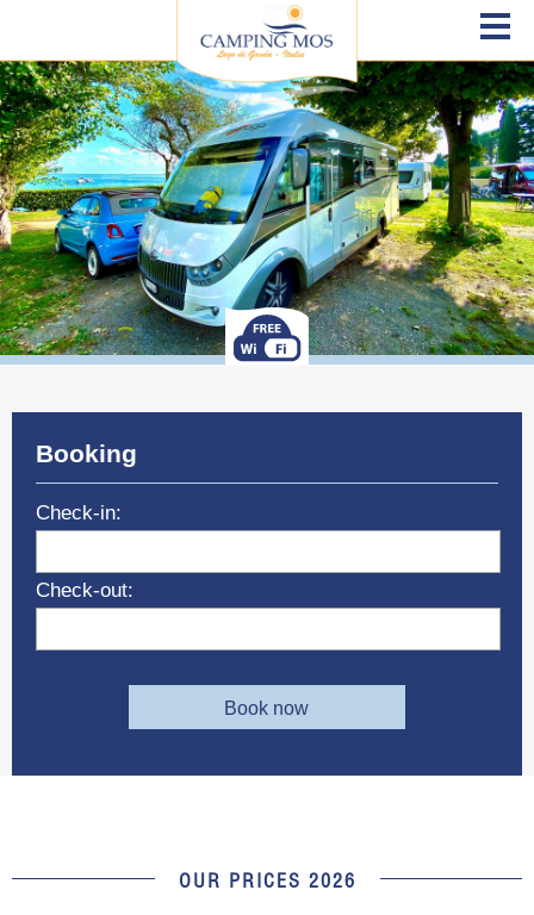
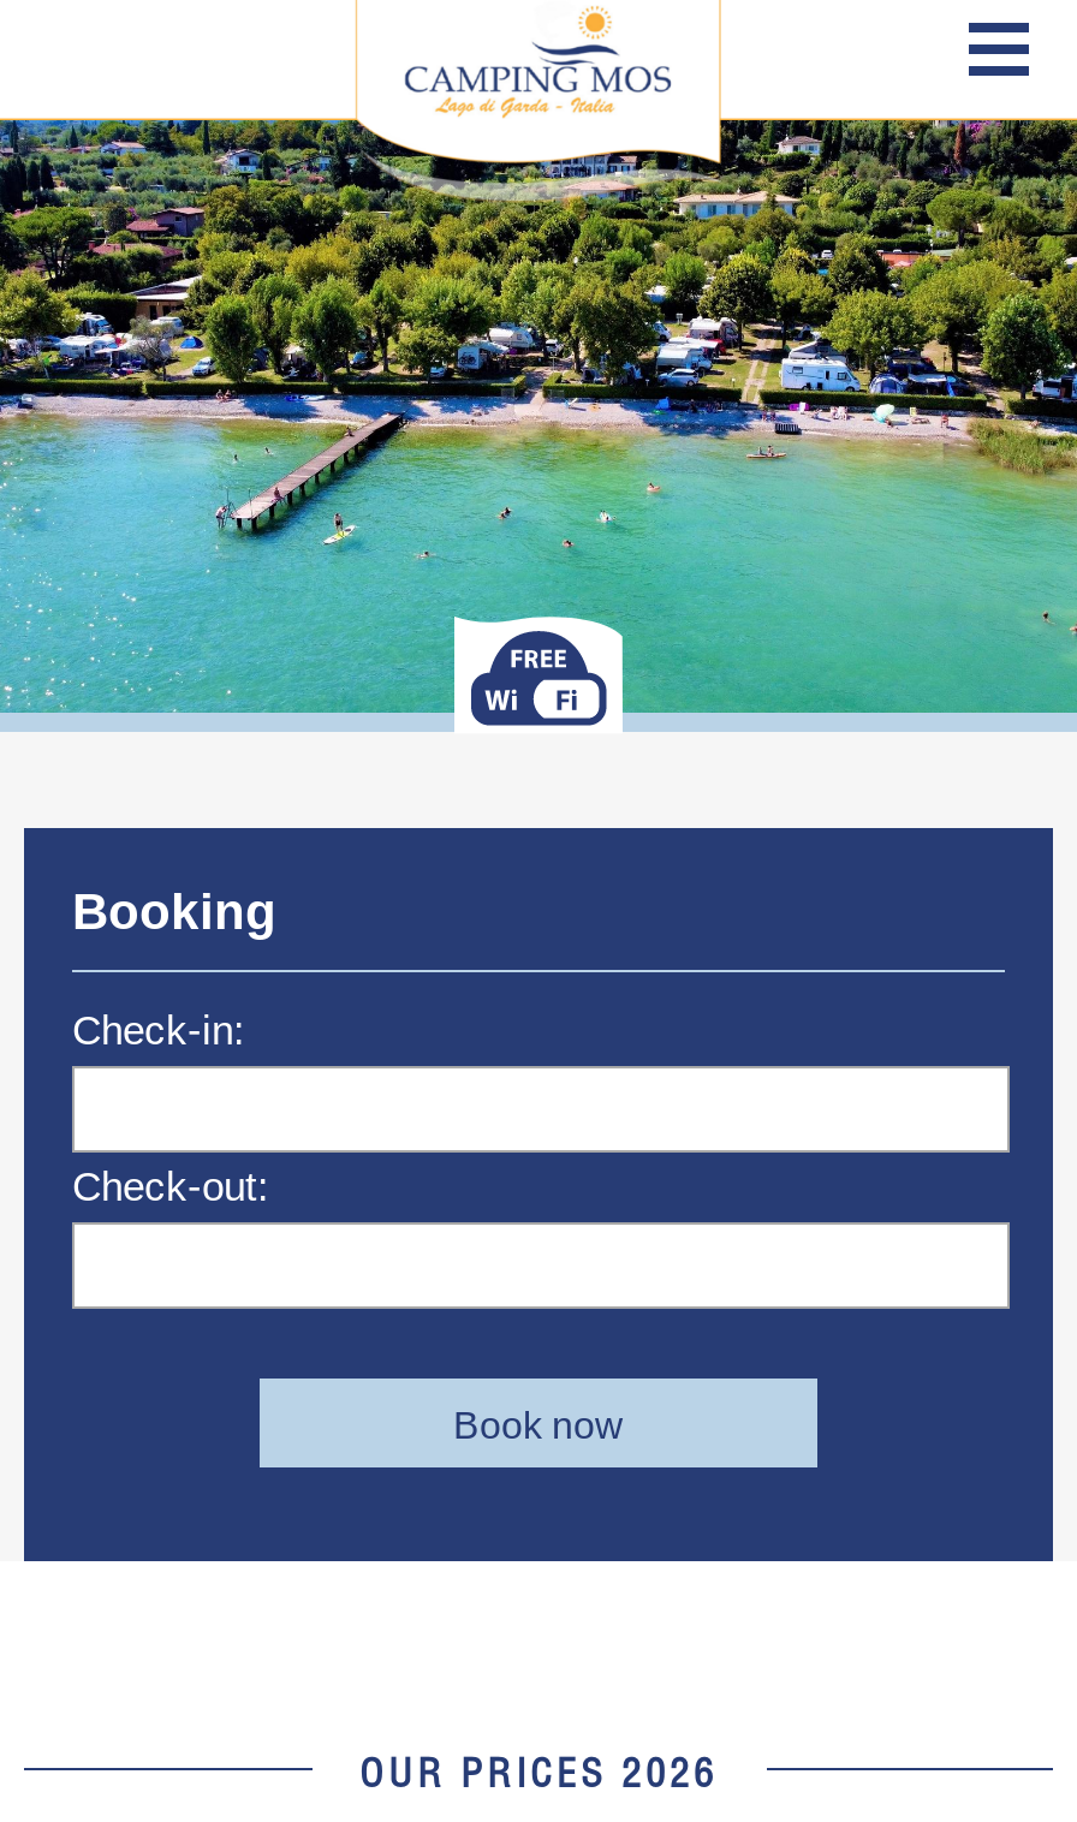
- [image]
+ [image]
